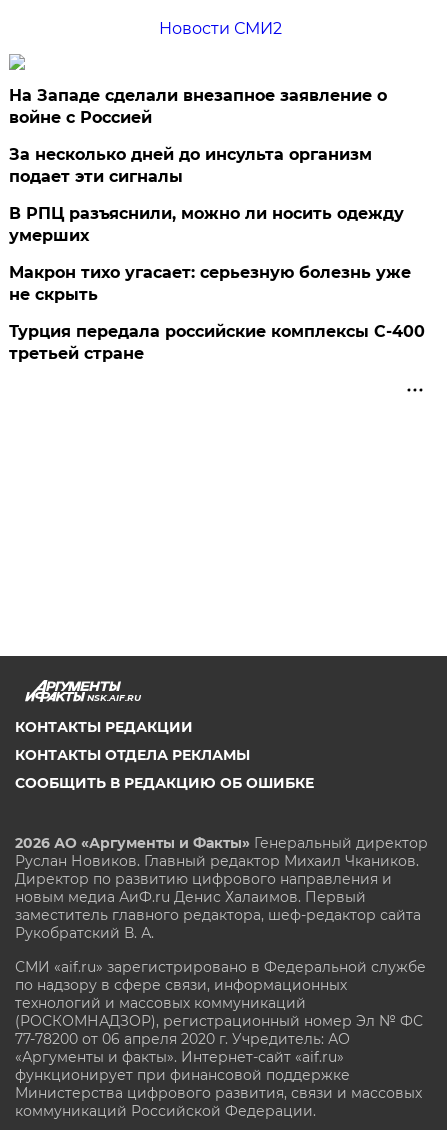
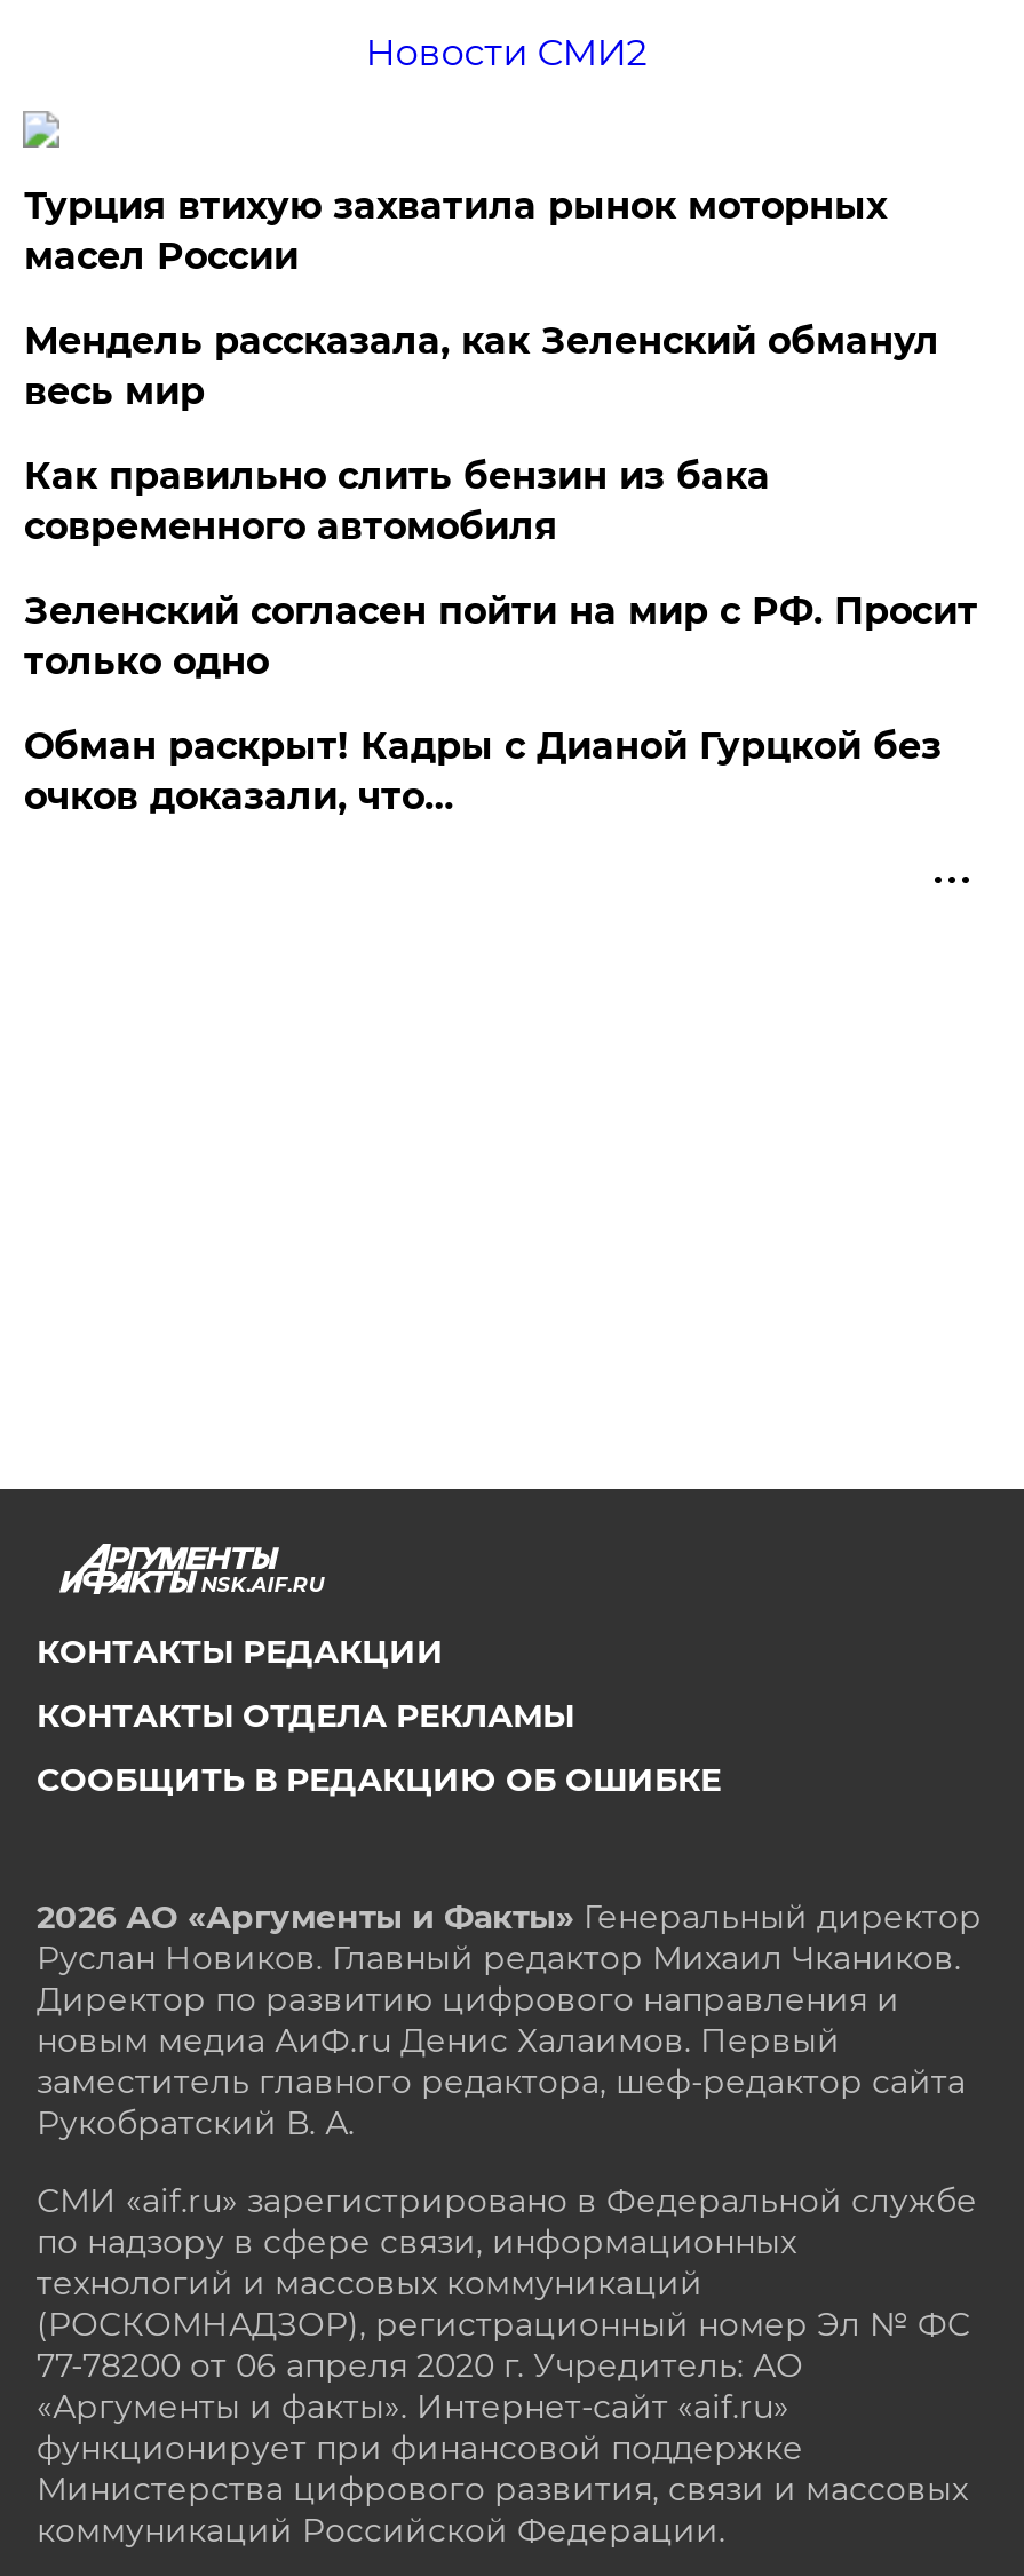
- На Западе сделали внезапное заявление о
- войне с Россией
+ Турция втихую захватила рынок моторных
+ масел России

- За несколько дней до инсульта организм
- подает эти сигналы
+ Мендель рассказала, как Зеленский обманул
+ весь мир

- В РПЦ разъяснили, можно ли носить одежду
- умерших
+ Как правильно слить бензин из бака
+ современного автомобиля

- Макрон тихо угасает: серьезную болезнь уже
- не скрыть
+ Зеленский согласен пойти на мир с РФ. Просит
+ только одно

- Турция передала российские комплексы С-400
- третьей стране
+ Обман раскрыт! Кадры с Дианой Гурцкой без
+ очков доказали, что…
